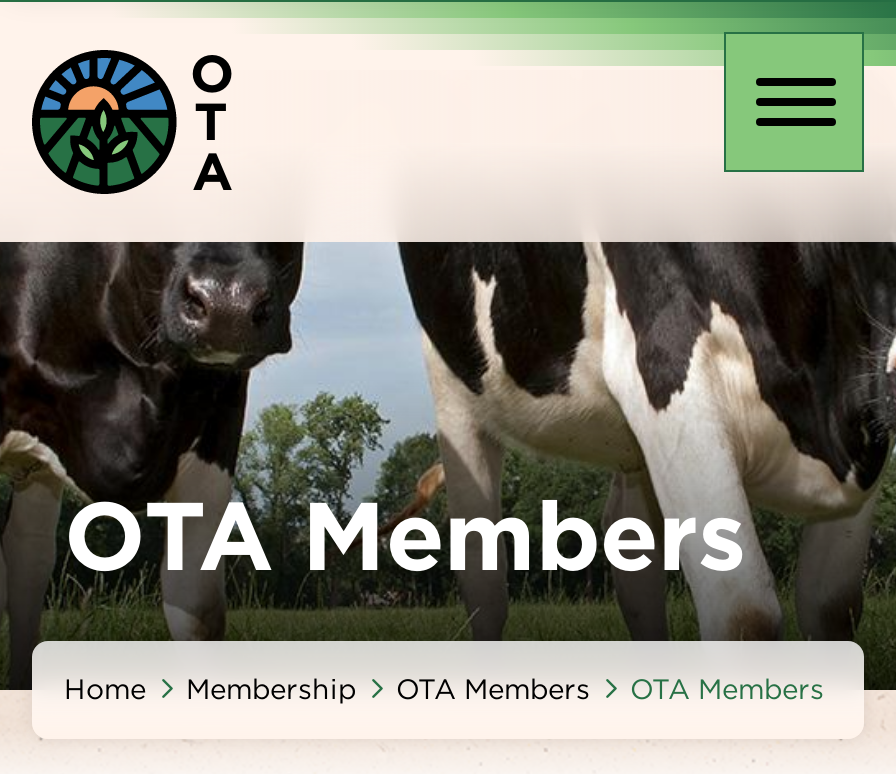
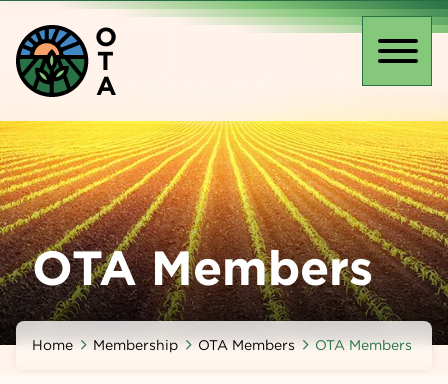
- [image]
+ [image]
